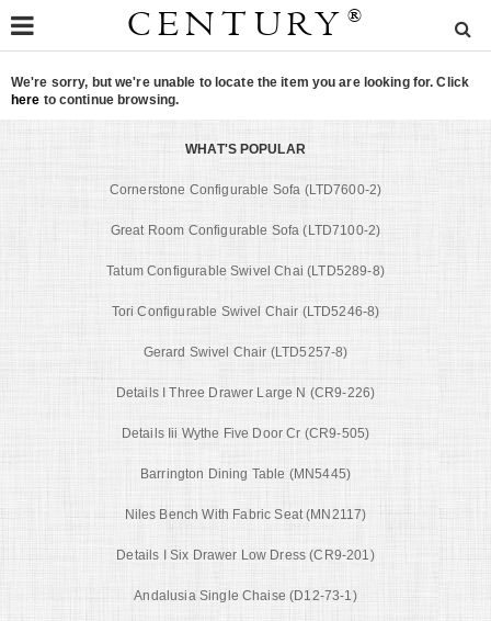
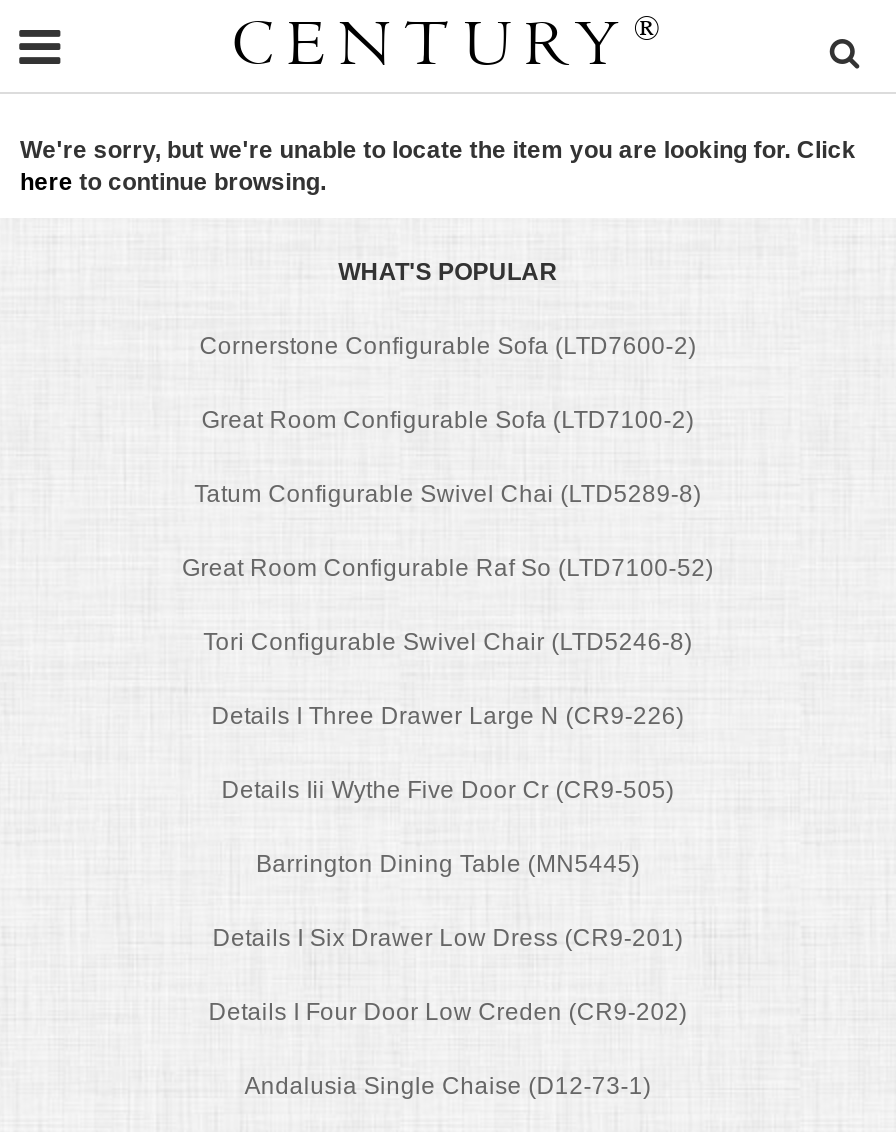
+ Great Room Configurable Raf So (LTD7100-52)

moved down: Tori Configurable Swivel Chair (LTD5246-8)

- Gerard Swivel Chair (LTD5257-8)

- Niles Bench With Fabric Seat (MN2117)

moved up: Details I Six Drawer Low Dress (CR9-201)

+ Details I Four Door Low Creden (CR9-202)
